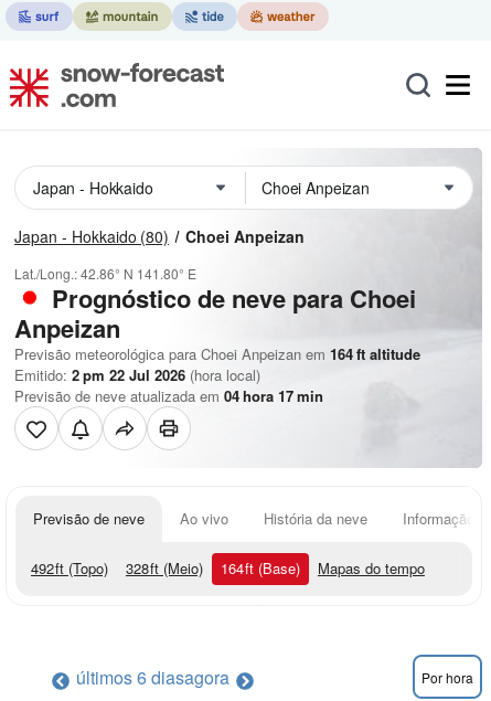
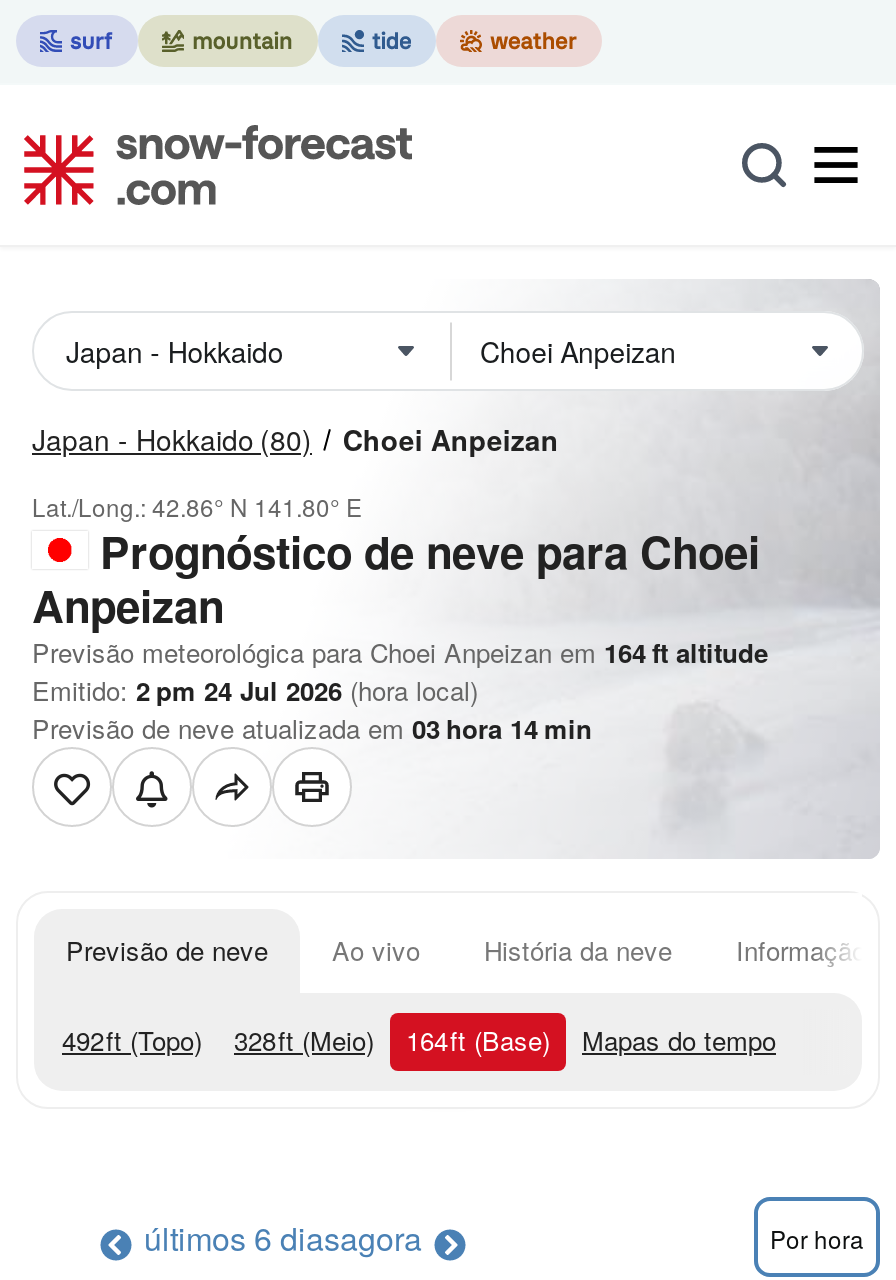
- Emitido: 2 pm 22 Jul 2026 (hora local)
+ Emitido: 2 pm 24 Jul 2026 (hora local)

- Previsão de neve atualizada em 04 hora 17 min
+ Previsão de neve atualizada em 03 hora 14 min
